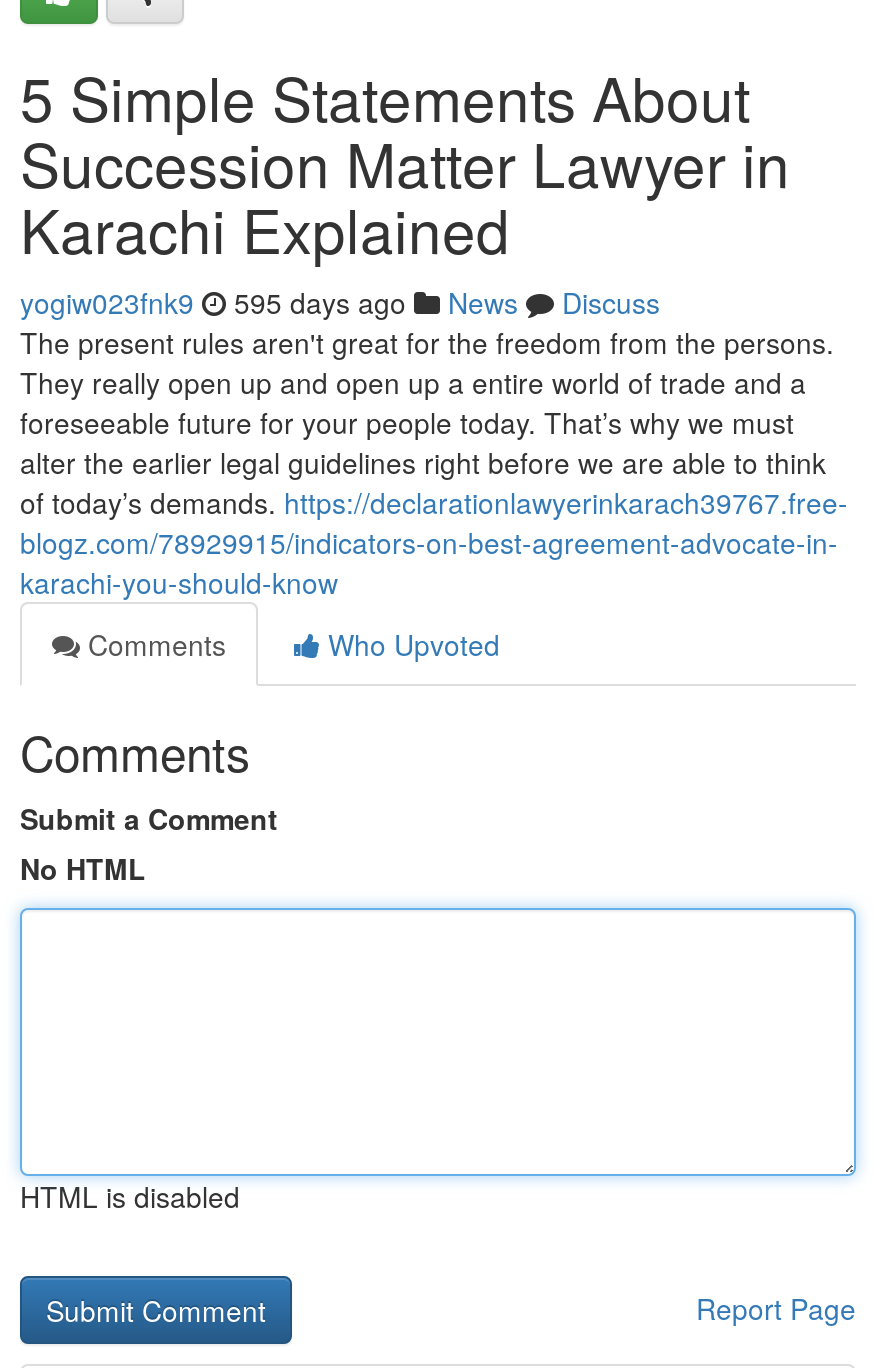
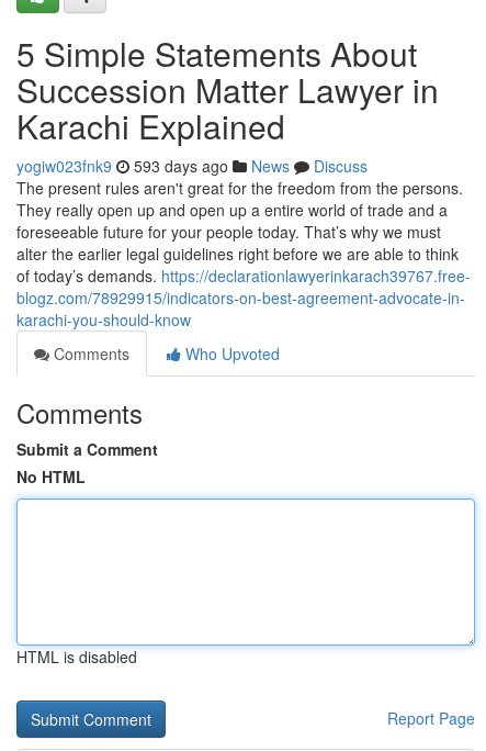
- yogiw023fnk9 595 days ago News Discuss
+ yogiw023fnk9 593 days ago News Discuss
